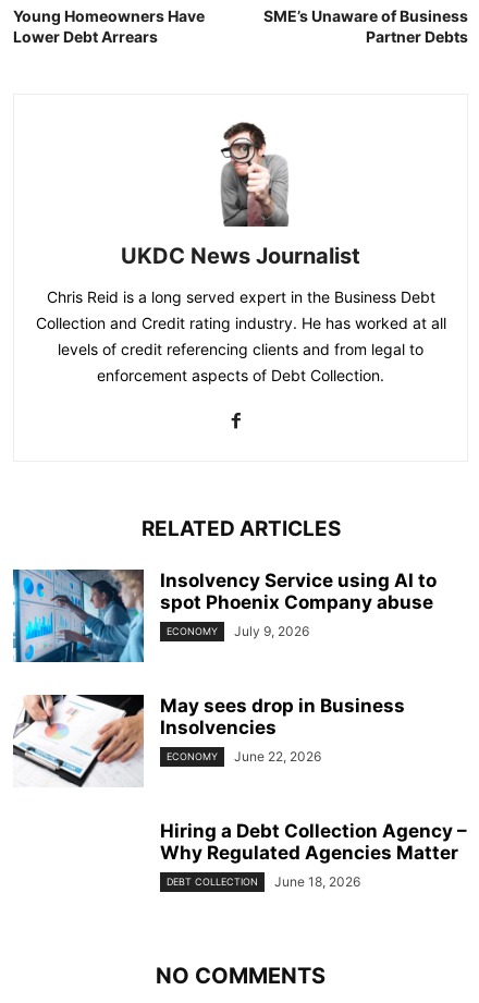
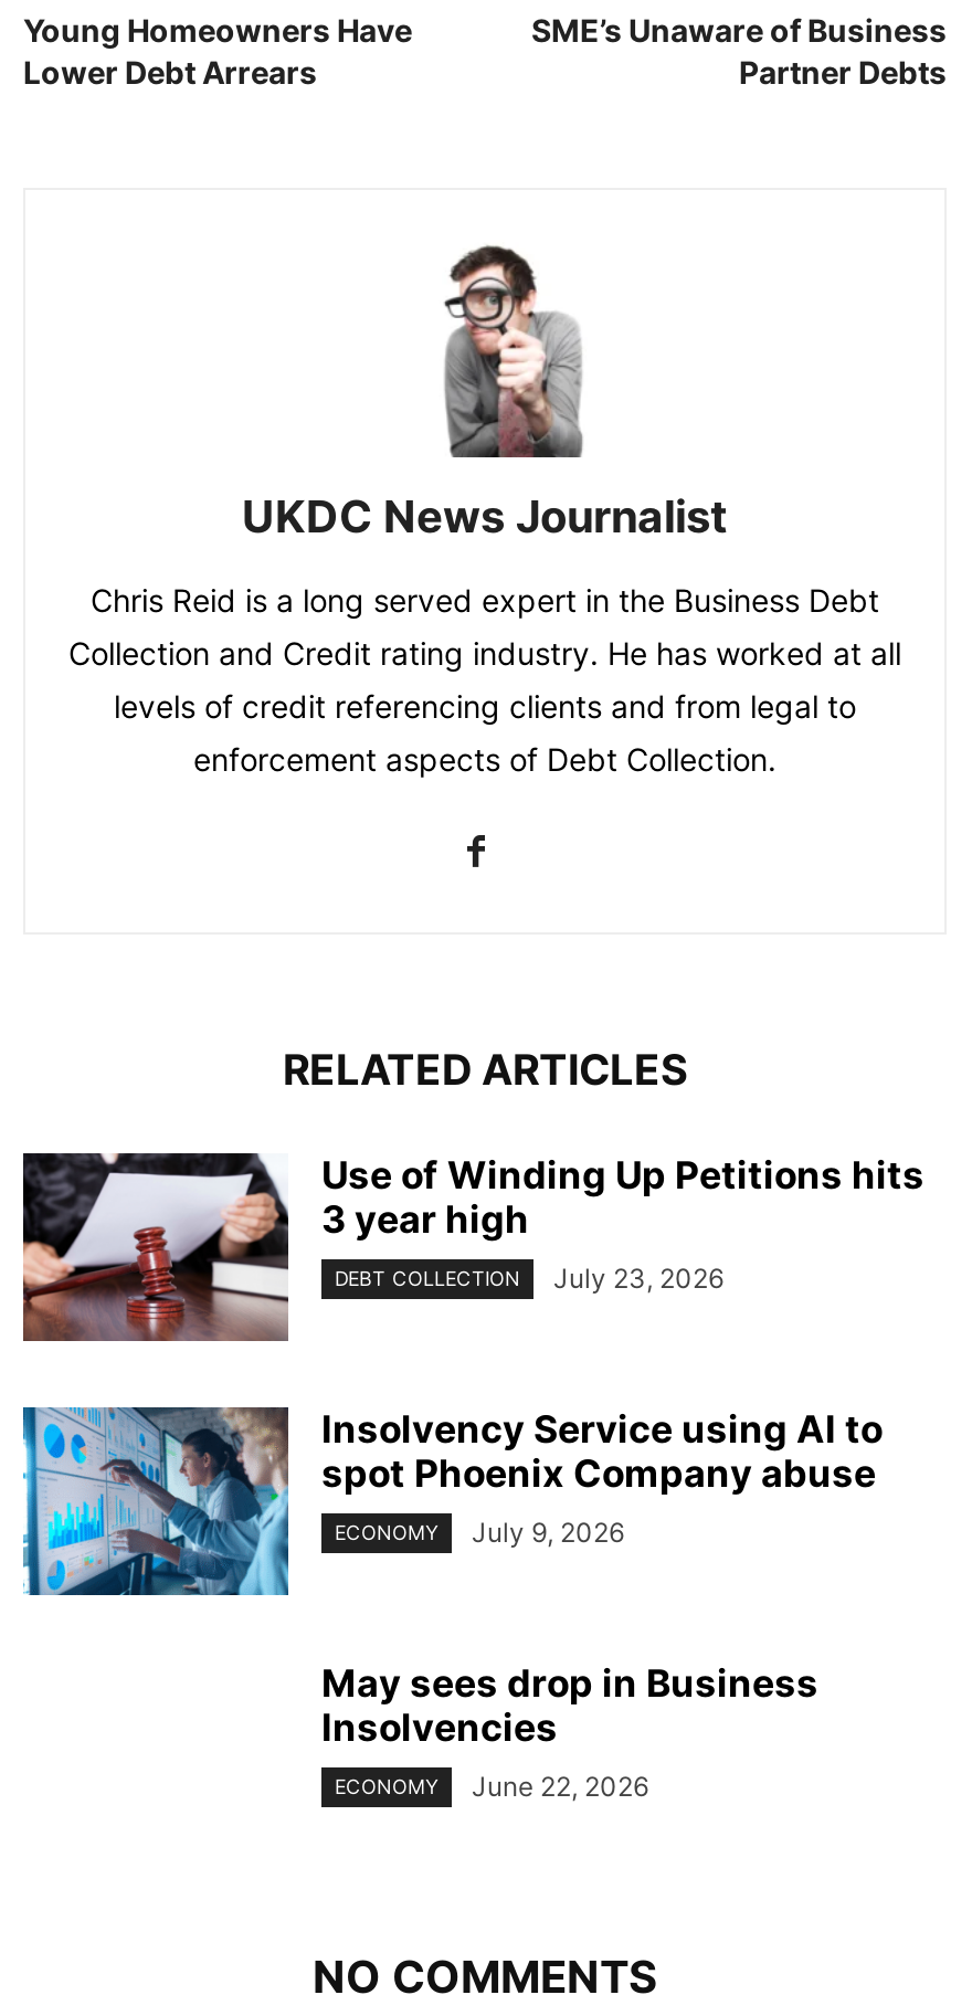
+ [image]
+ Use of Winding Up Petitions hits
+ 3 year high
+ July 23, 2026

moved down: [image] | Insolvency Service using AI to | spot Phoenix Company abuse | ... | ECONOMY | June 22, 2026

- [image]

- Hiring a Debt Collection Agency –
- Why Regulated Agencies Matter
- June 18, 2026

moved up: DEBT COLLECTION
